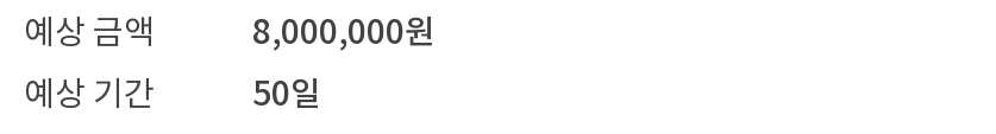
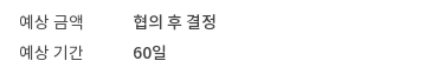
- 8,000,000원
+ 협의 후 결정

- 50일
+ 60일
